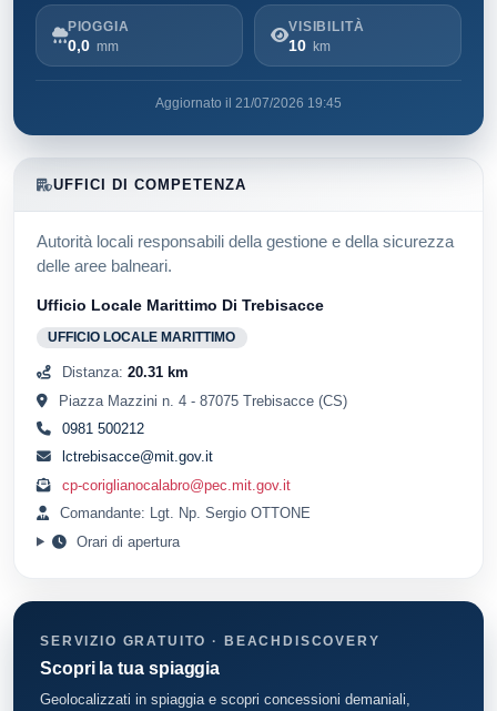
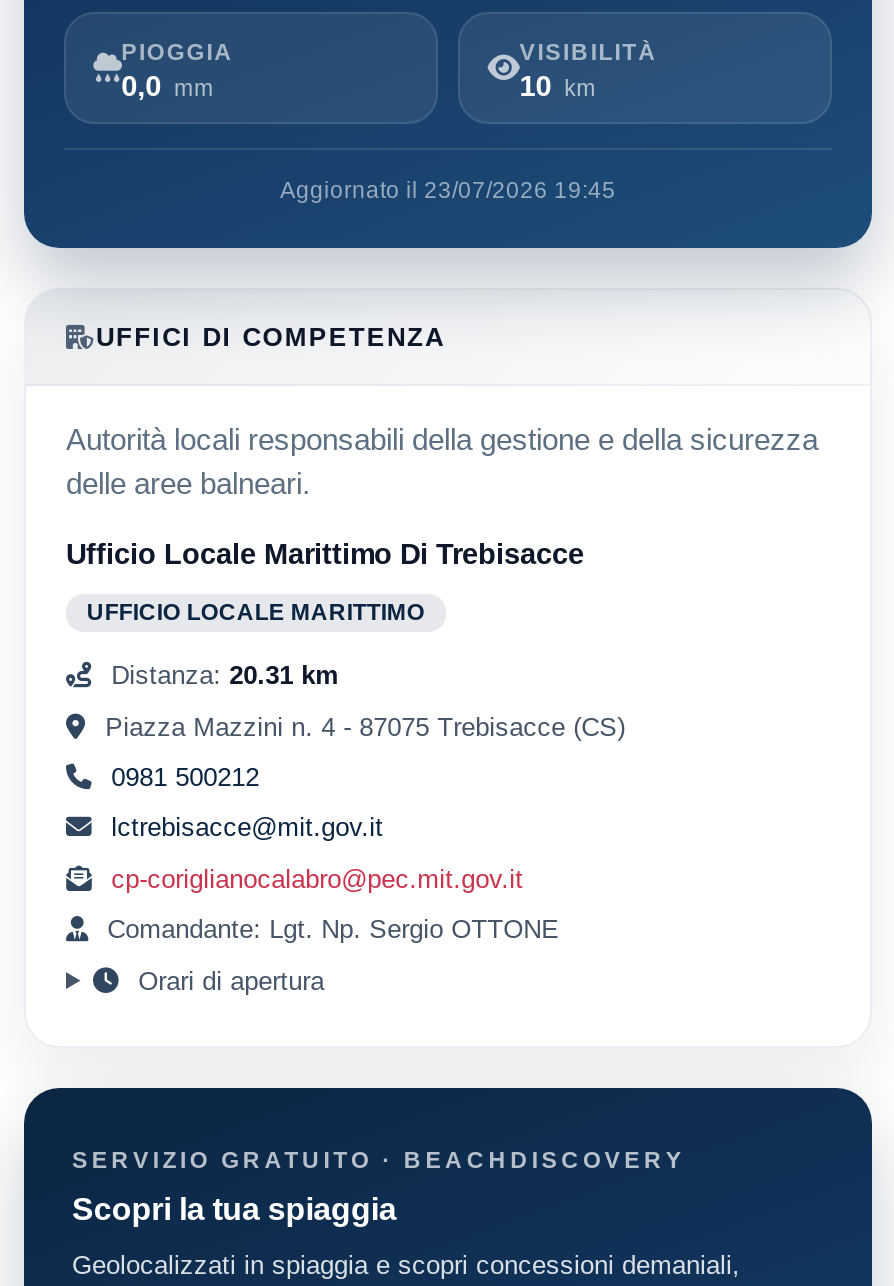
- Aggiornato il 21/07/2026 19:45
+ Aggiornato il 23/07/2026 19:45
